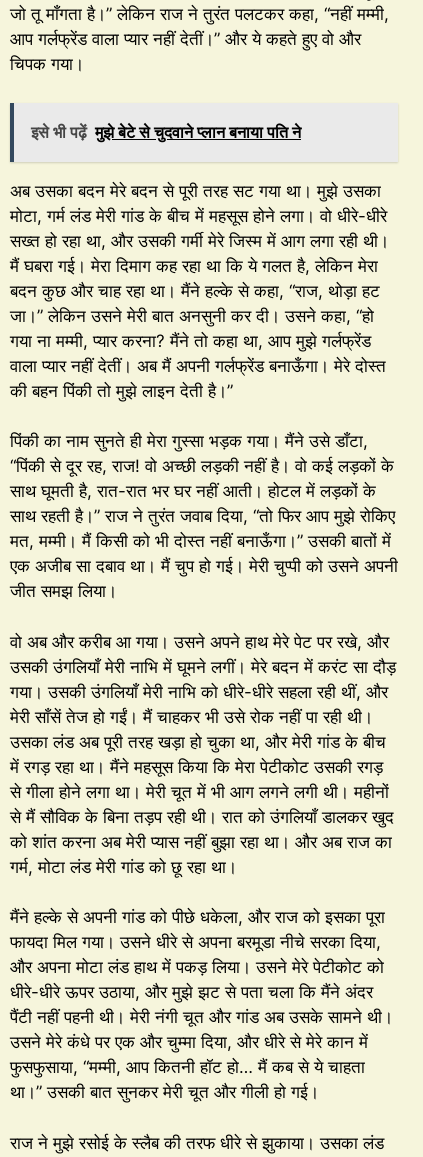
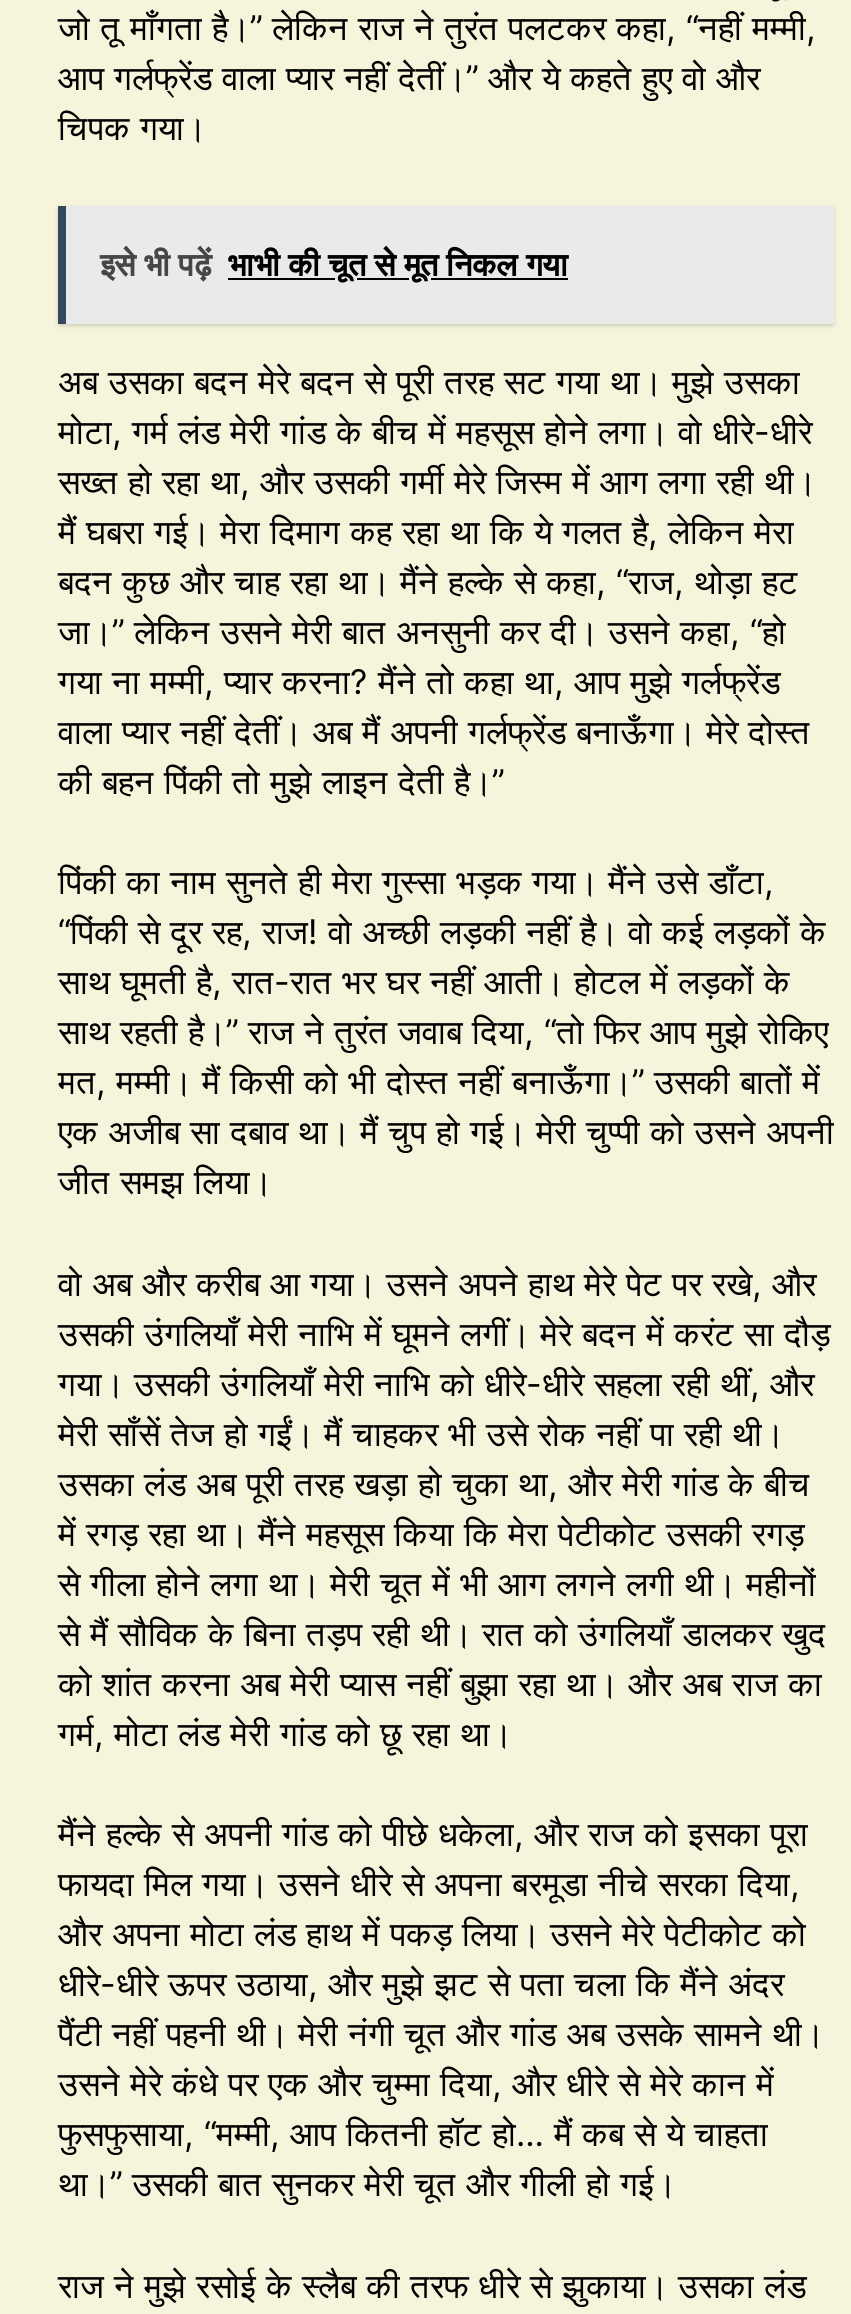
- इसे भी पढ़ें मुझे बेटे से चुदवाने प्लान बनाया पति ने
+ इसे भी पढ़ें भाभी की चूत से मूत निकल गया
